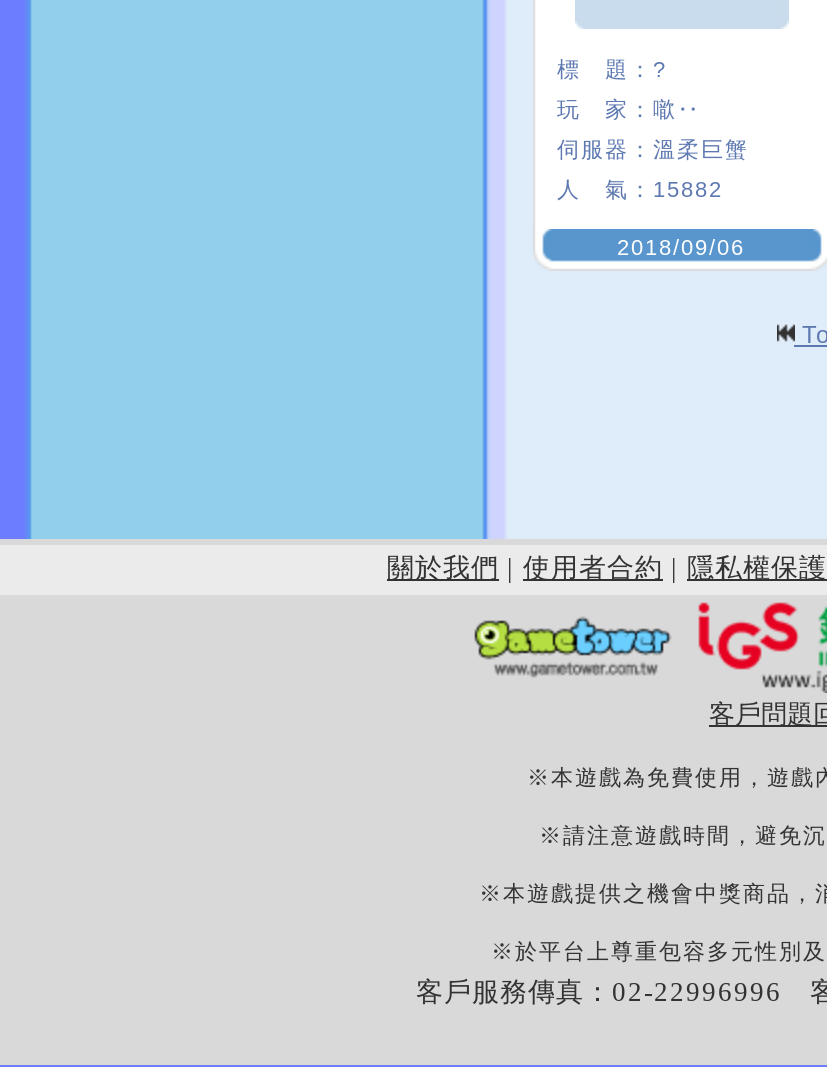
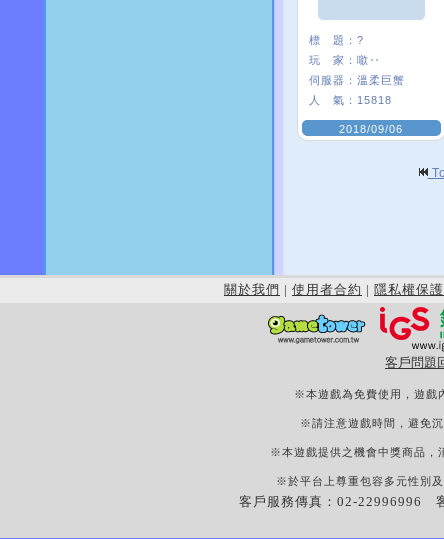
- 人 氣：15882
+ 人 氣：15818
